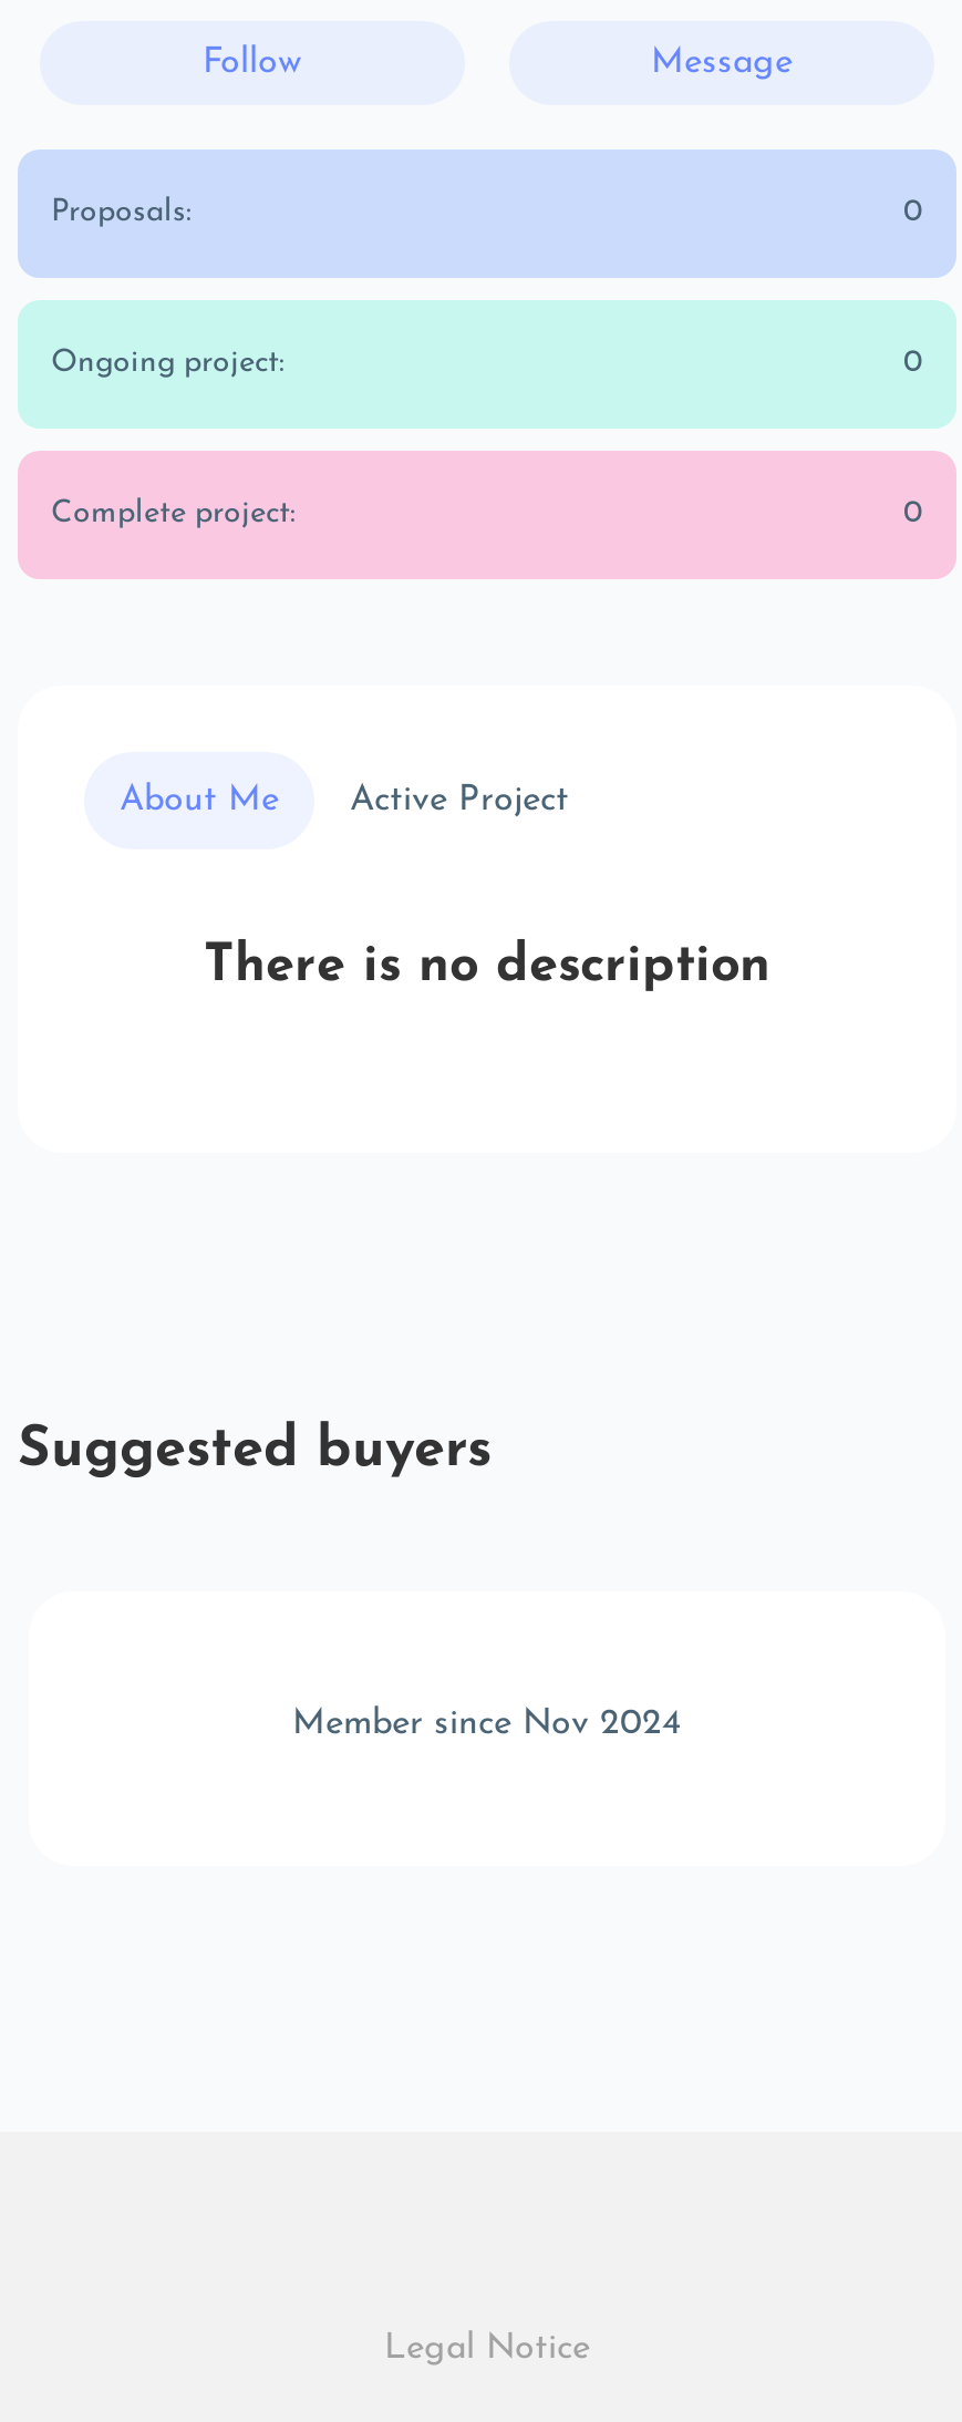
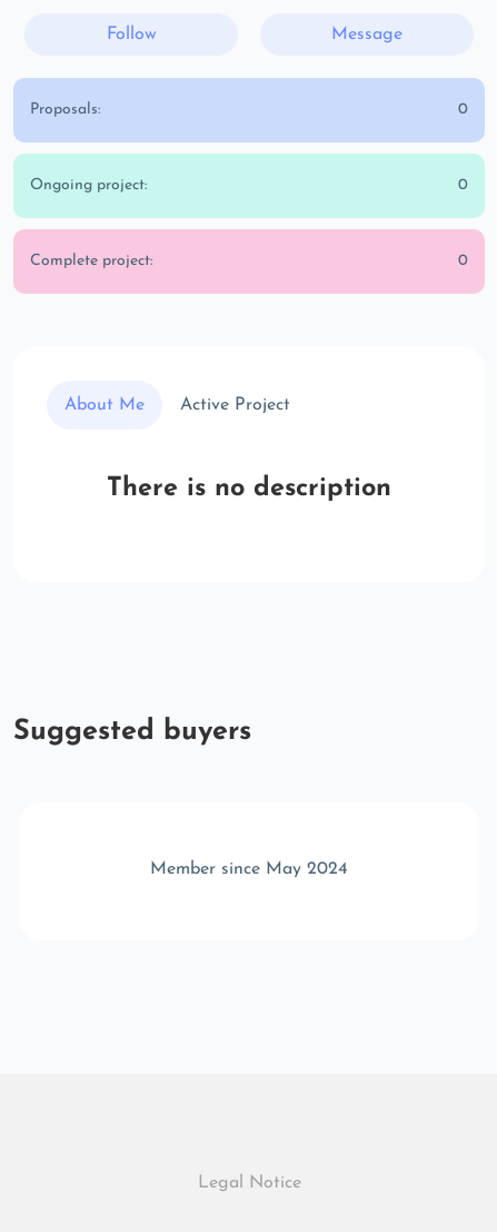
- Member since Nov 2024
+ Member since May 2024
